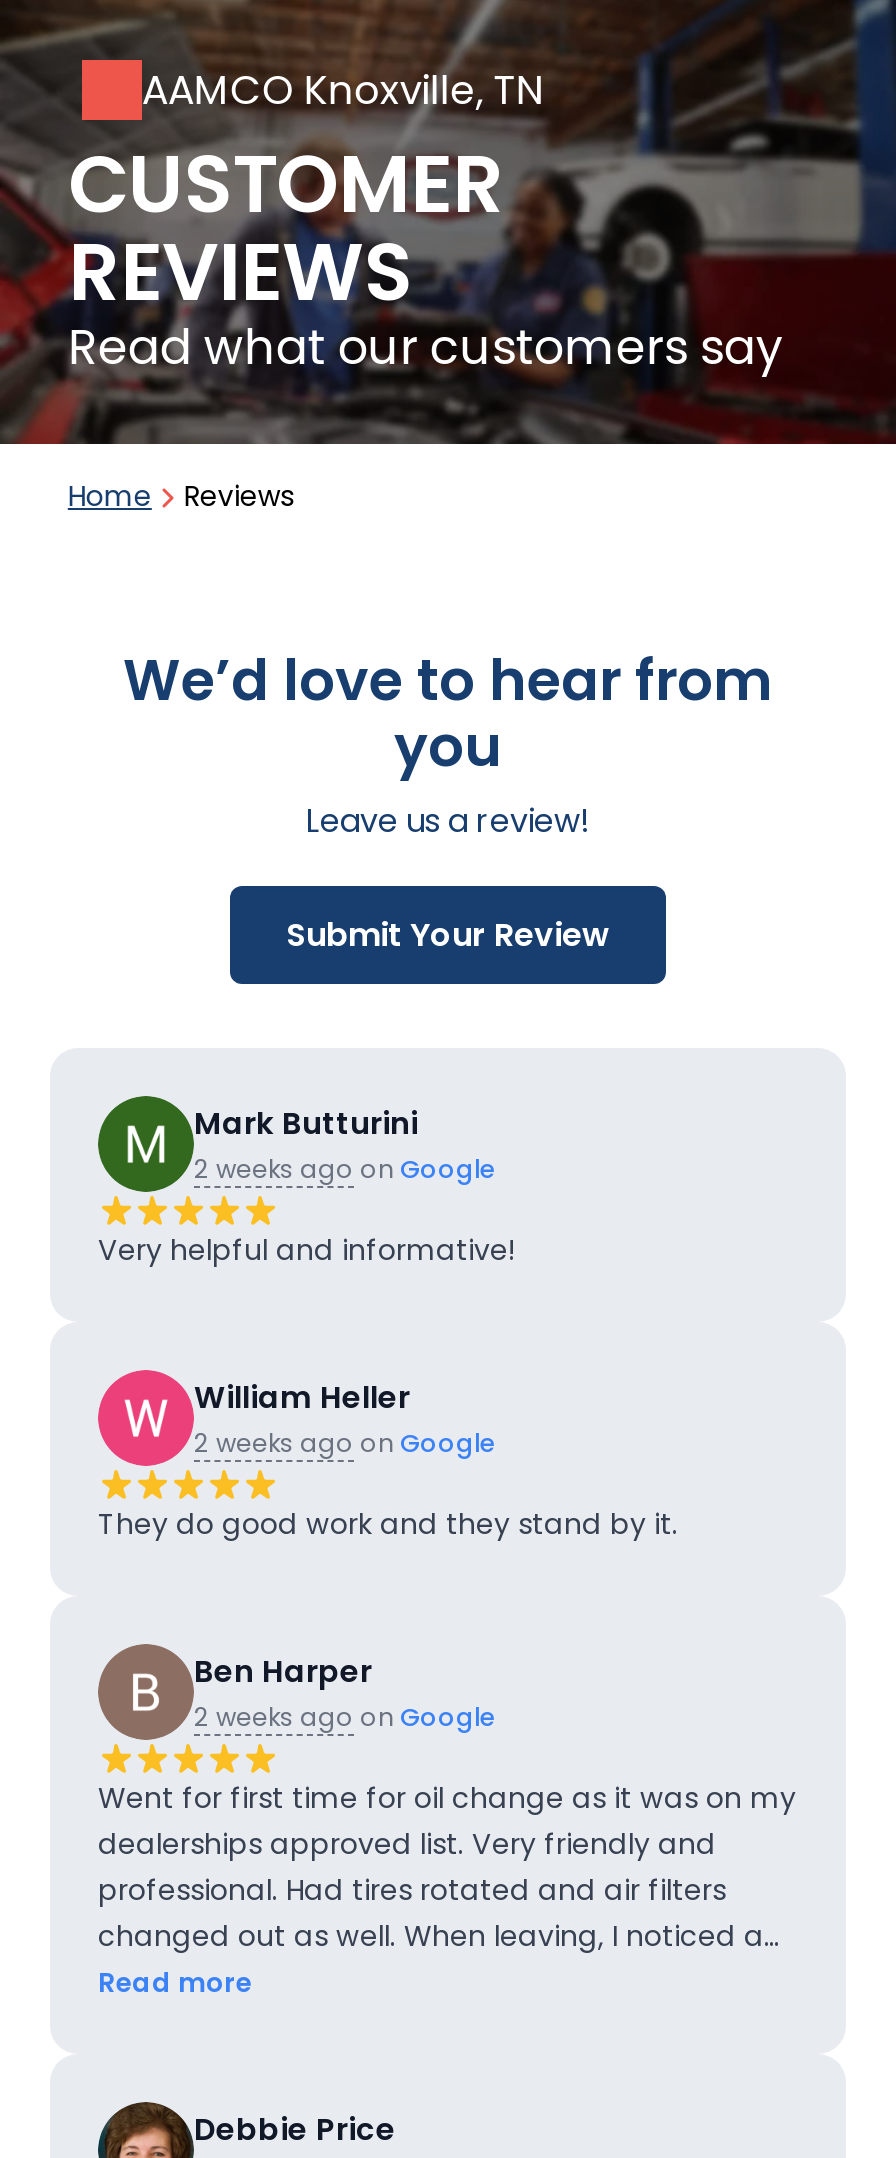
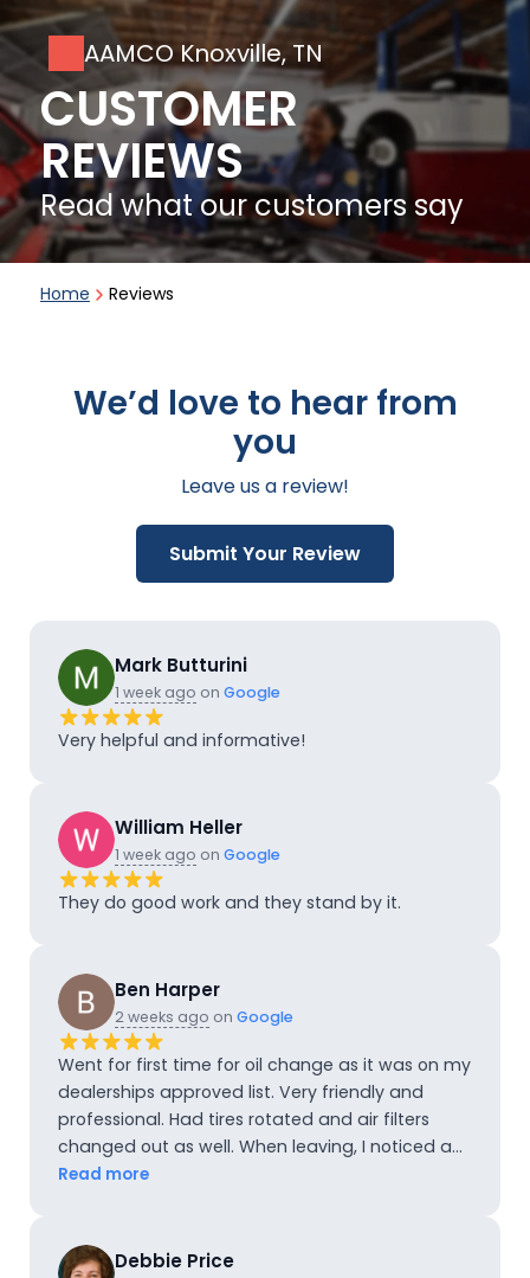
- 2 weeks ago on Google
+ 1 week ago on Google

- 2 weeks ago on Google
+ 1 week ago on Google
